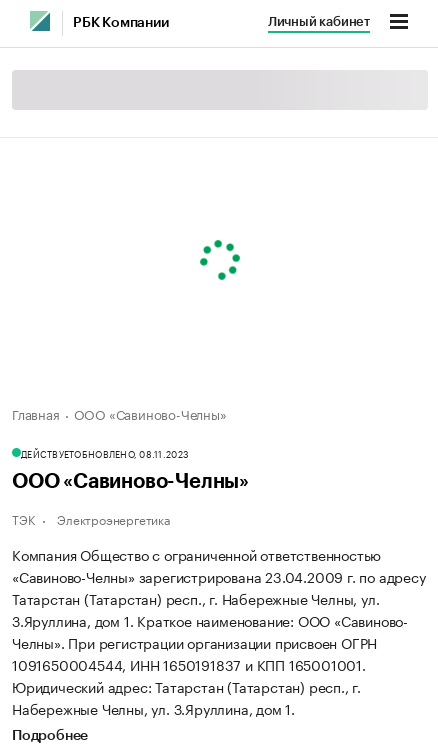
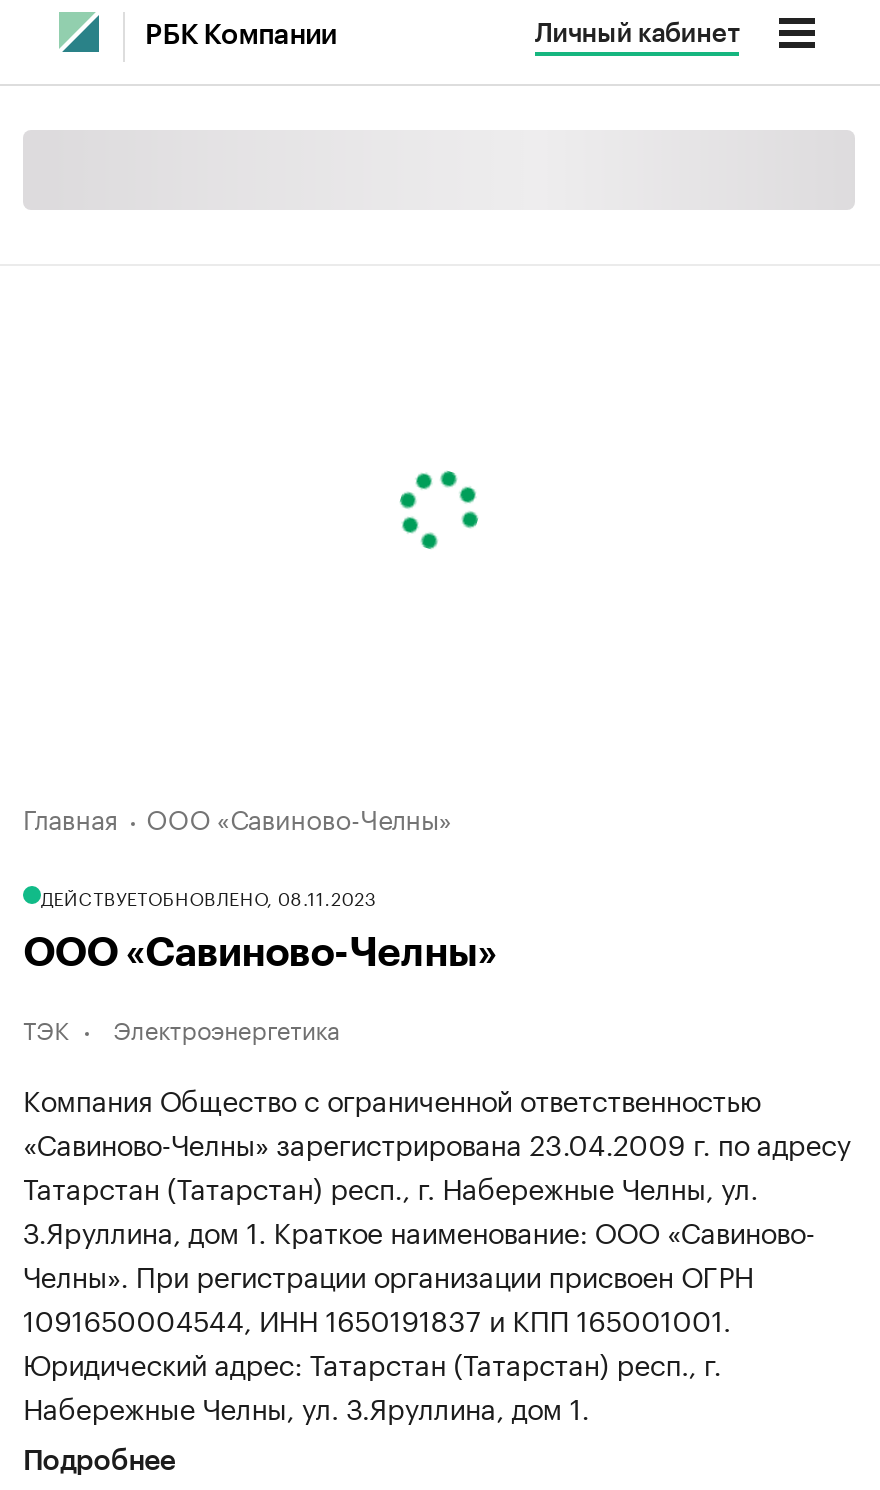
- [image]
+ [image]
